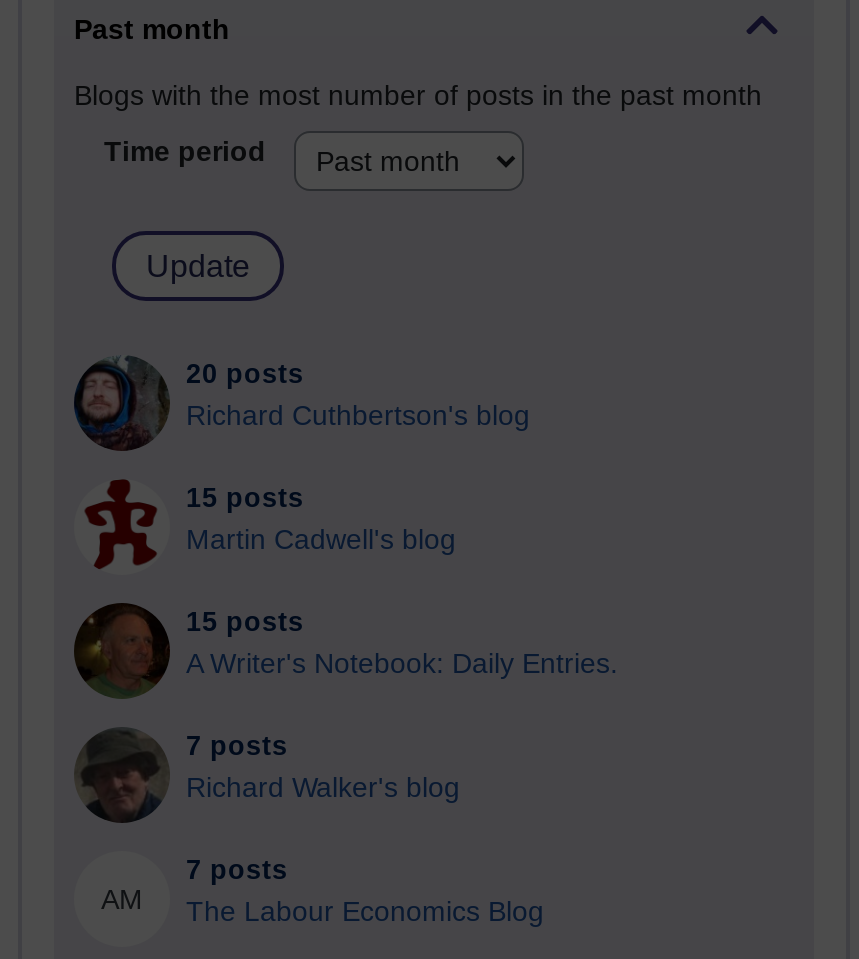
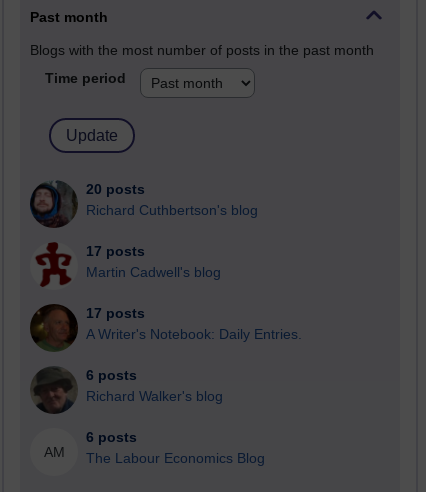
- 15 posts
+ 17 posts

- 15 posts
+ 17 posts

- 7 posts
+ 6 posts

- 7 posts
+ 6 posts
